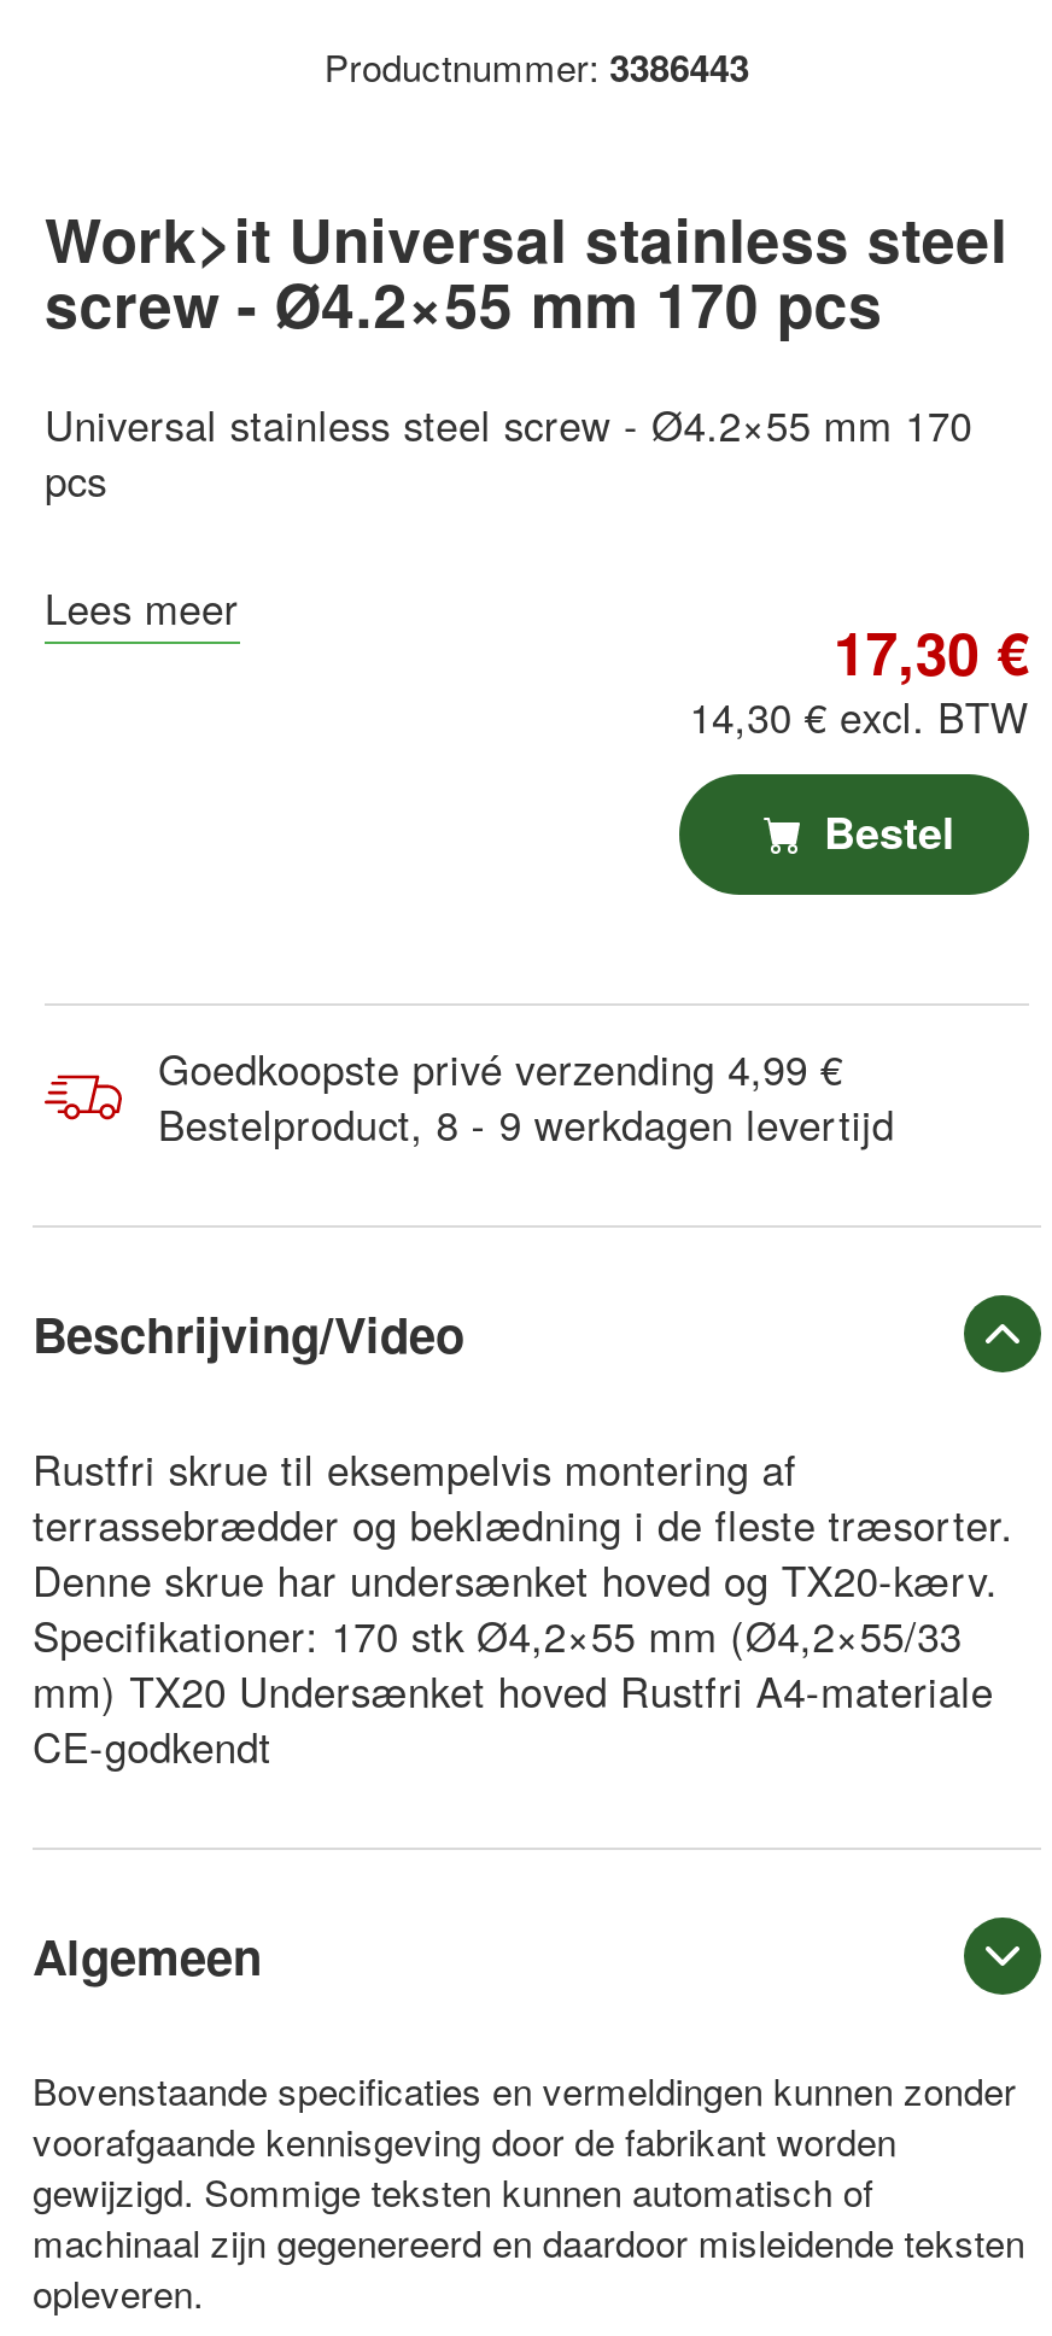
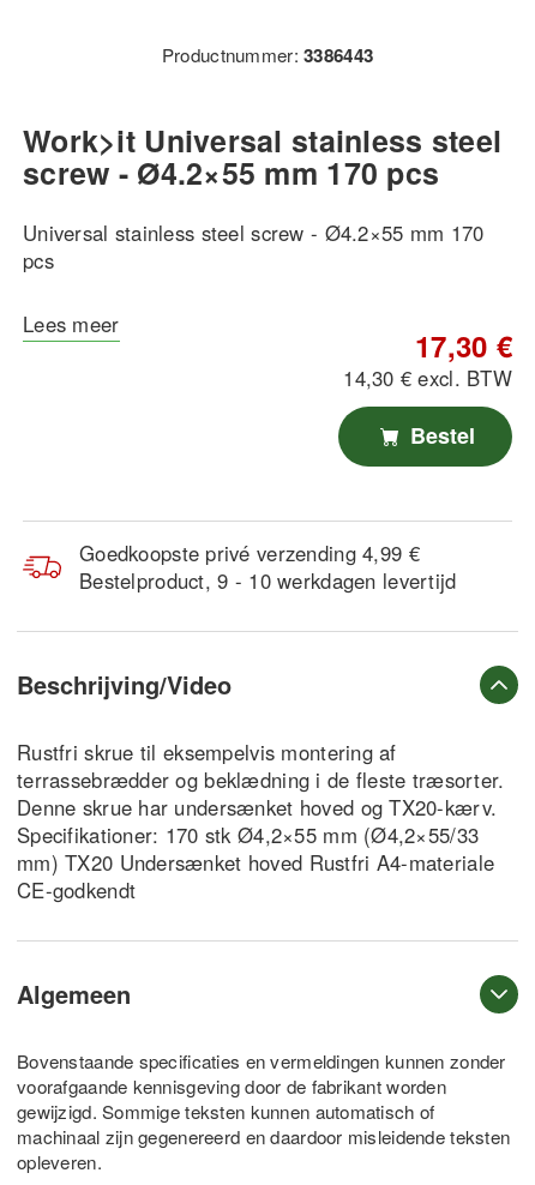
- Bestelproduct, 8 - 9 werkdagen levertijd
+ Bestelproduct, 9 - 10 werkdagen levertijd
